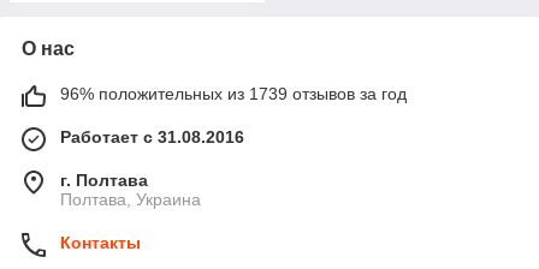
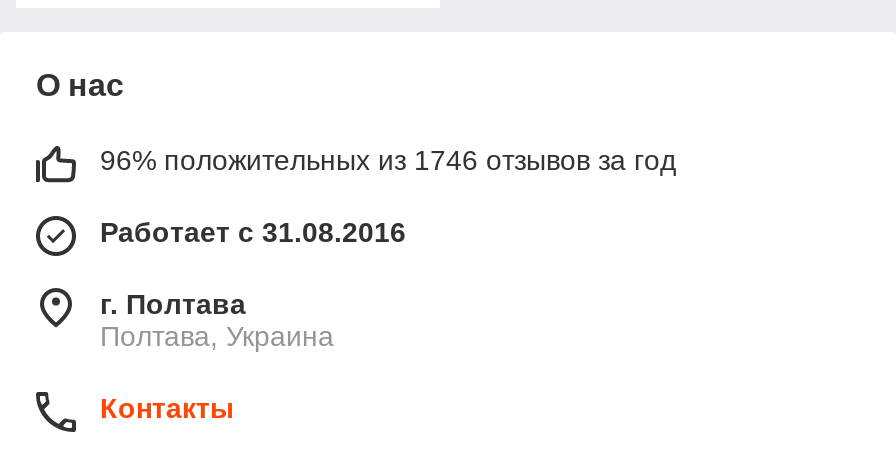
- 96% положительных из 1739 отзывов за год
+ 96% положительных из 1746 отзывов за год
